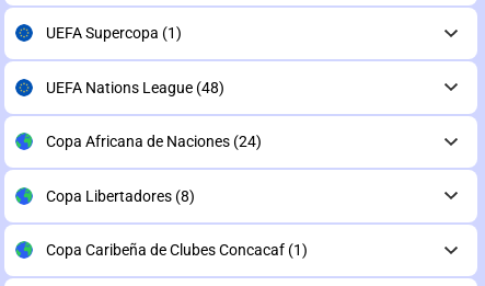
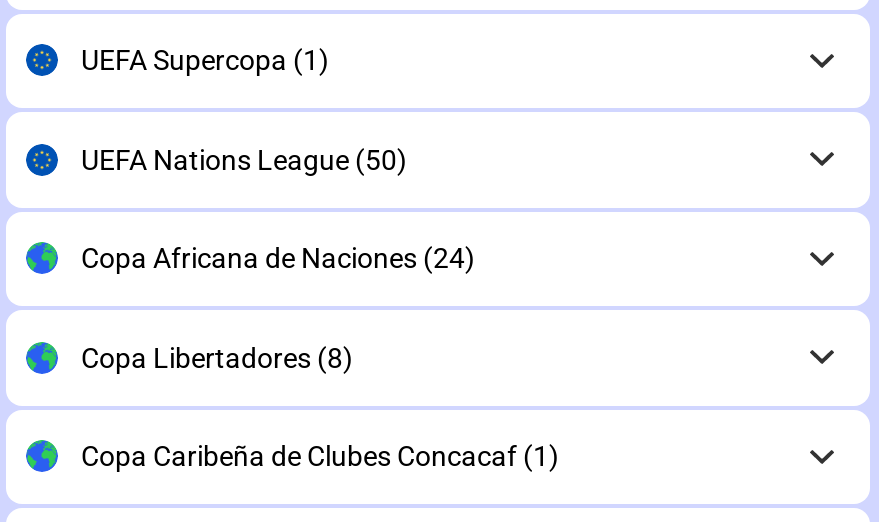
- UEFA Nations League (48)
+ UEFA Nations League (50)
